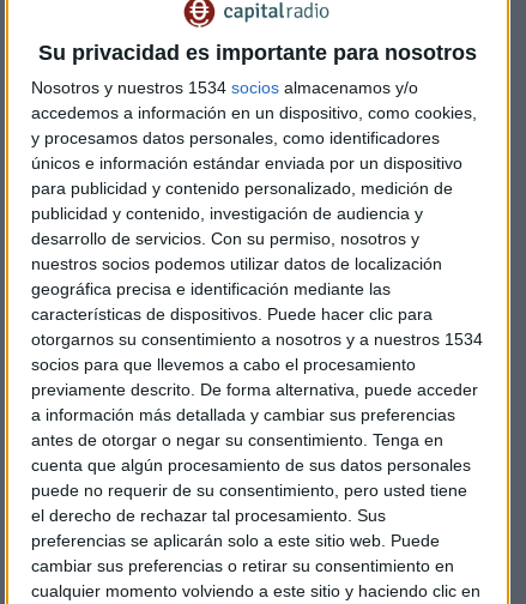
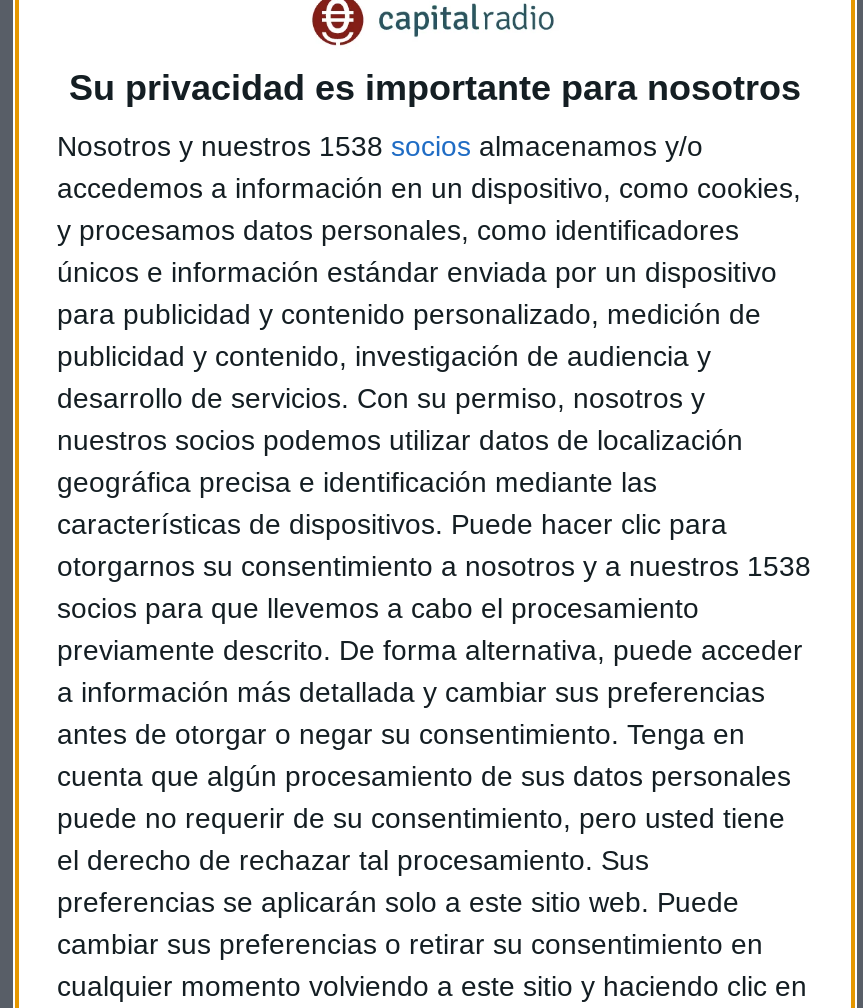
- Nosotros y nuestros 1534 socios almacenamos y/o
+ Nosotros y nuestros 1538 socios almacenamos y/o

- otorgarnos su consentimiento a nosotros y a nuestros 1534
+ otorgarnos su consentimiento a nosotros y a nuestros 1538
